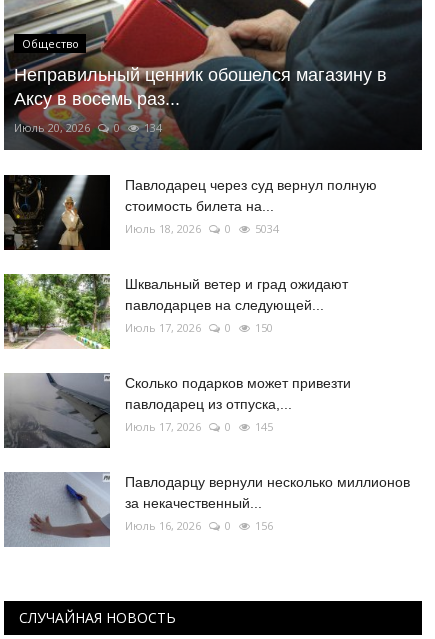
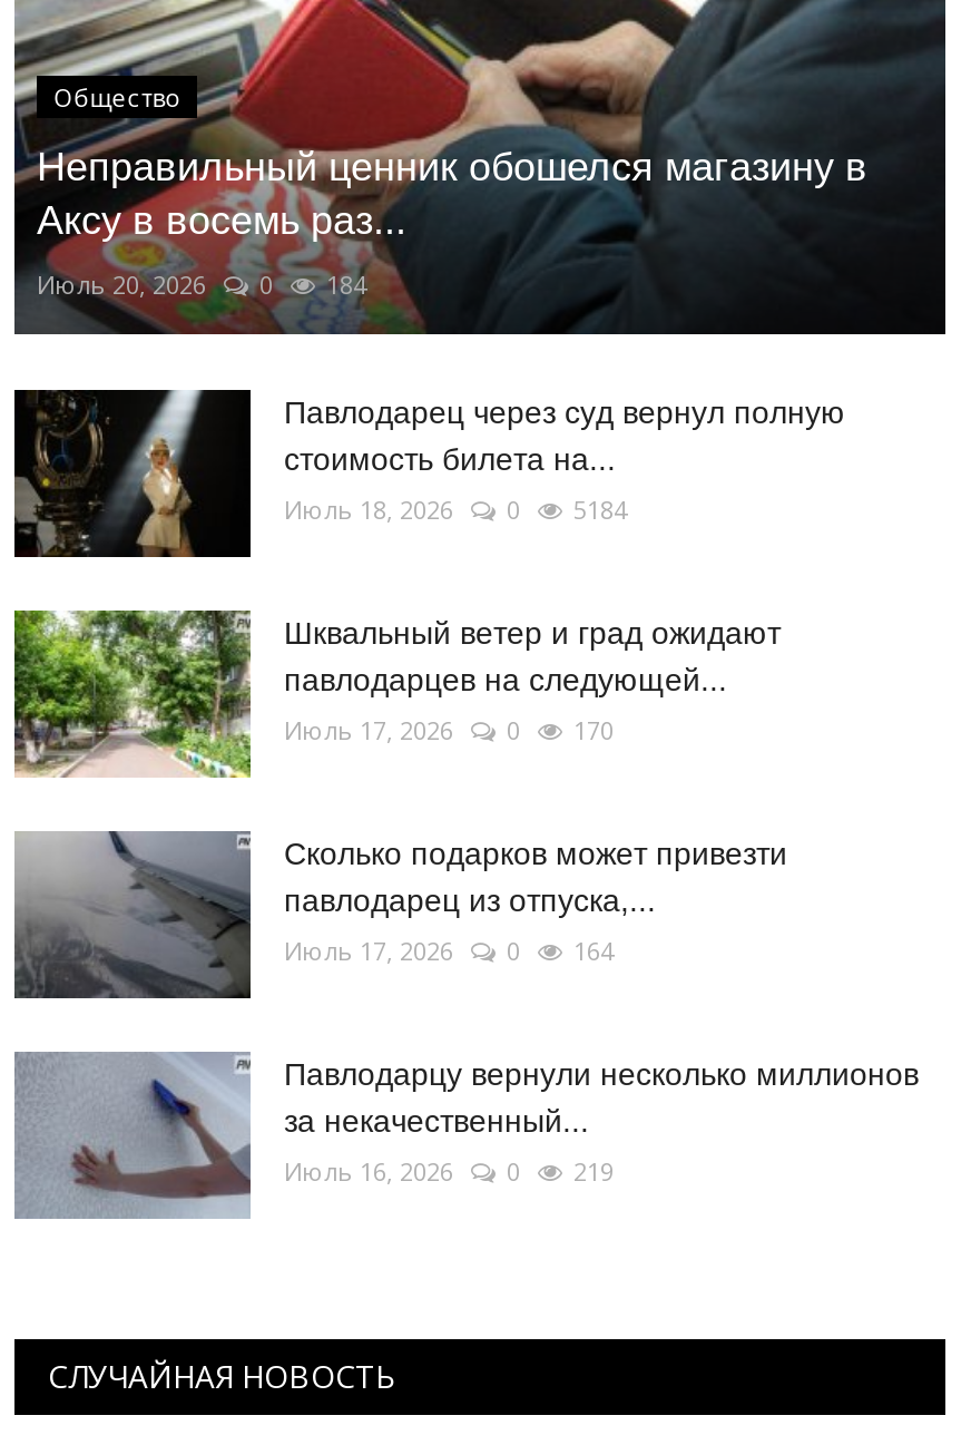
- Июль 20, 2026 0 134
+ Июль 20, 2026 0 184

- Июль 18, 2026 0 5034
+ Июль 18, 2026 0 5184

- Июль 17, 2026 0 150
+ Июль 17, 2026 0 170

- Июль 17, 2026 0 145
+ Июль 17, 2026 0 164

- Июль 16, 2026 0 156
+ Июль 16, 2026 0 219
